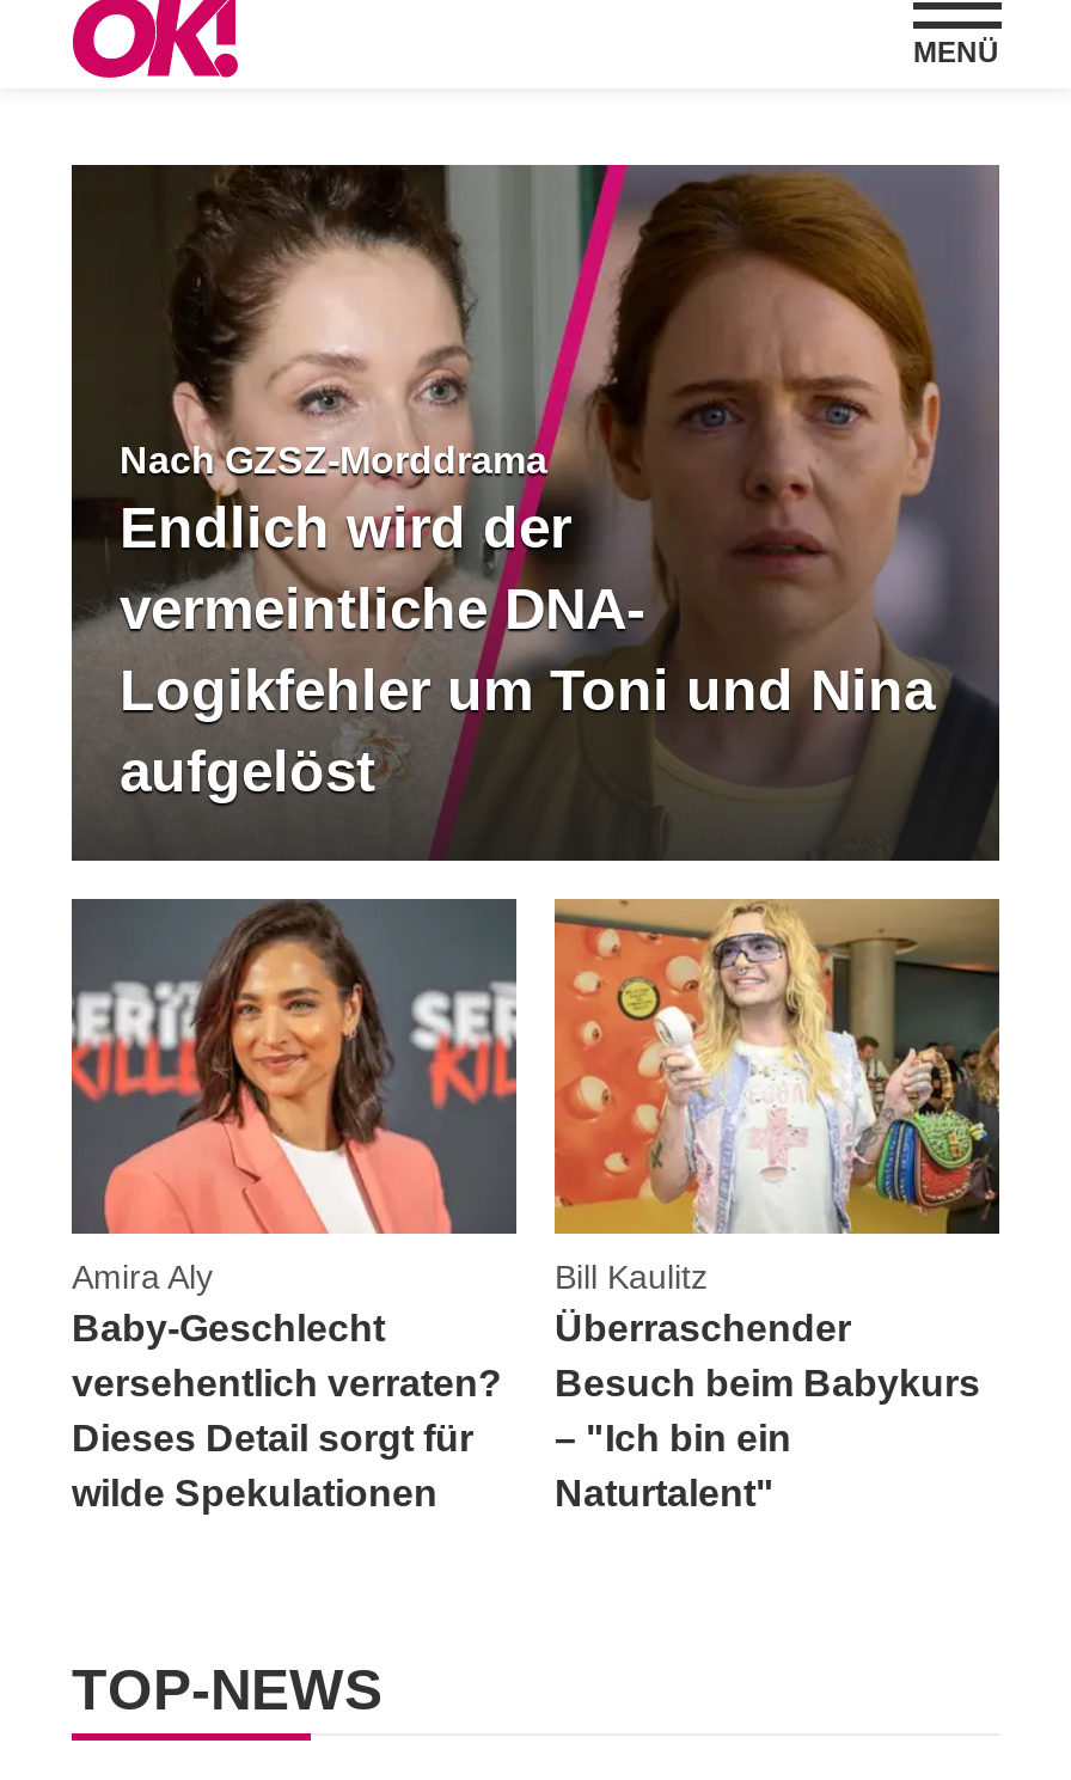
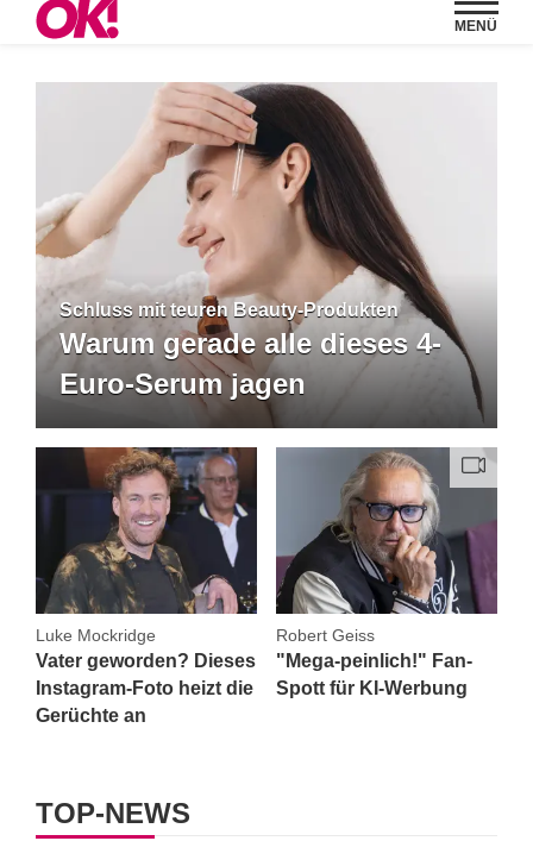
- [image]
- Nach GZSZ-Morddrama
- Endlich wird der
- vermeintliche DNA-
- Logikfehler um Toni und Nina
- aufgelöst
+ [image]
+ Schluss mit teuren Beauty-Produkten
+ Warum gerade alle dieses 4-
+ Euro-Serum jagen

- [image]
- Amira Aly
- Baby-Geschlecht
- versehentlich verraten?
- Dieses Detail sorgt für
- wilde Spekulationen
+ [image]
+ Luke Mockridge
+ Vater geworden? Dieses
+ Instagram-Foto heizt die
+ Gerüchte an

- [image]
- Bill Kaulitz
- Überraschender
- Besuch beim Babykurs
- – "Ich bin ein
- Naturtalent"
+ [image]
+ Robert Geiss
+ "Mega-peinlich!" Fan-
+ Spott für KI-Werbung
